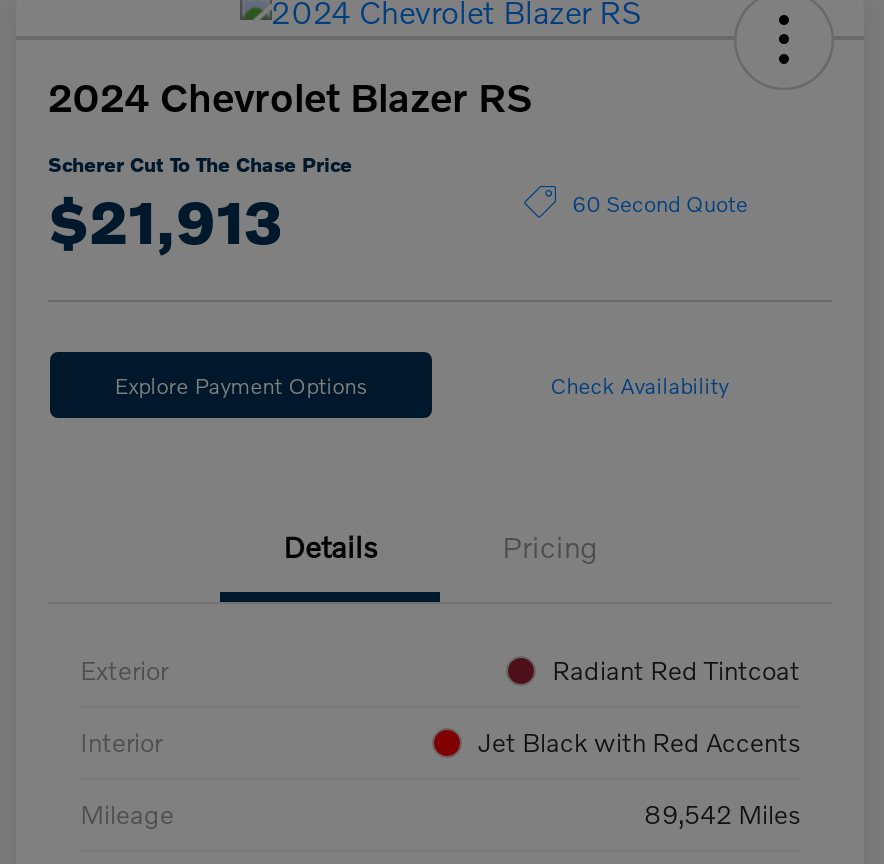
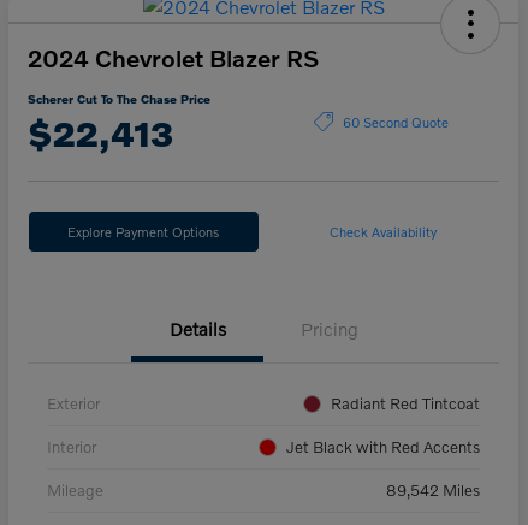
- $21,913
+ $22,413
